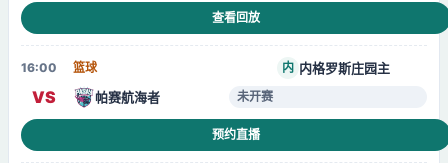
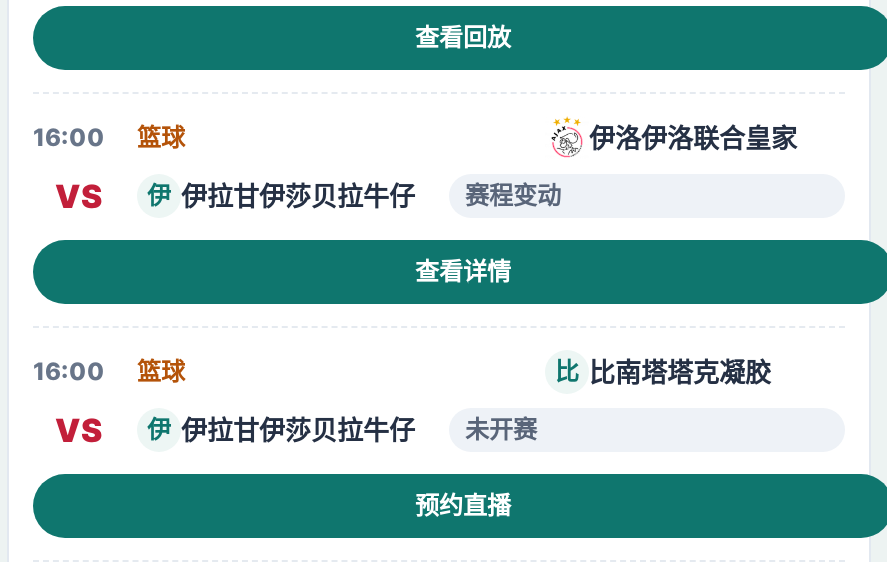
- 内 内格罗斯庄园主
+ 伊洛伊洛联合皇家

- 帕赛航海者
+ 伊 伊拉甘伊莎贝拉牛仔
+ 赛程变动
+ 查看详情
+ 16:00
+ 篮球
+ 比 比南塔塔克凝胶
+ VS
+ 伊 伊拉甘伊莎贝拉牛仔
